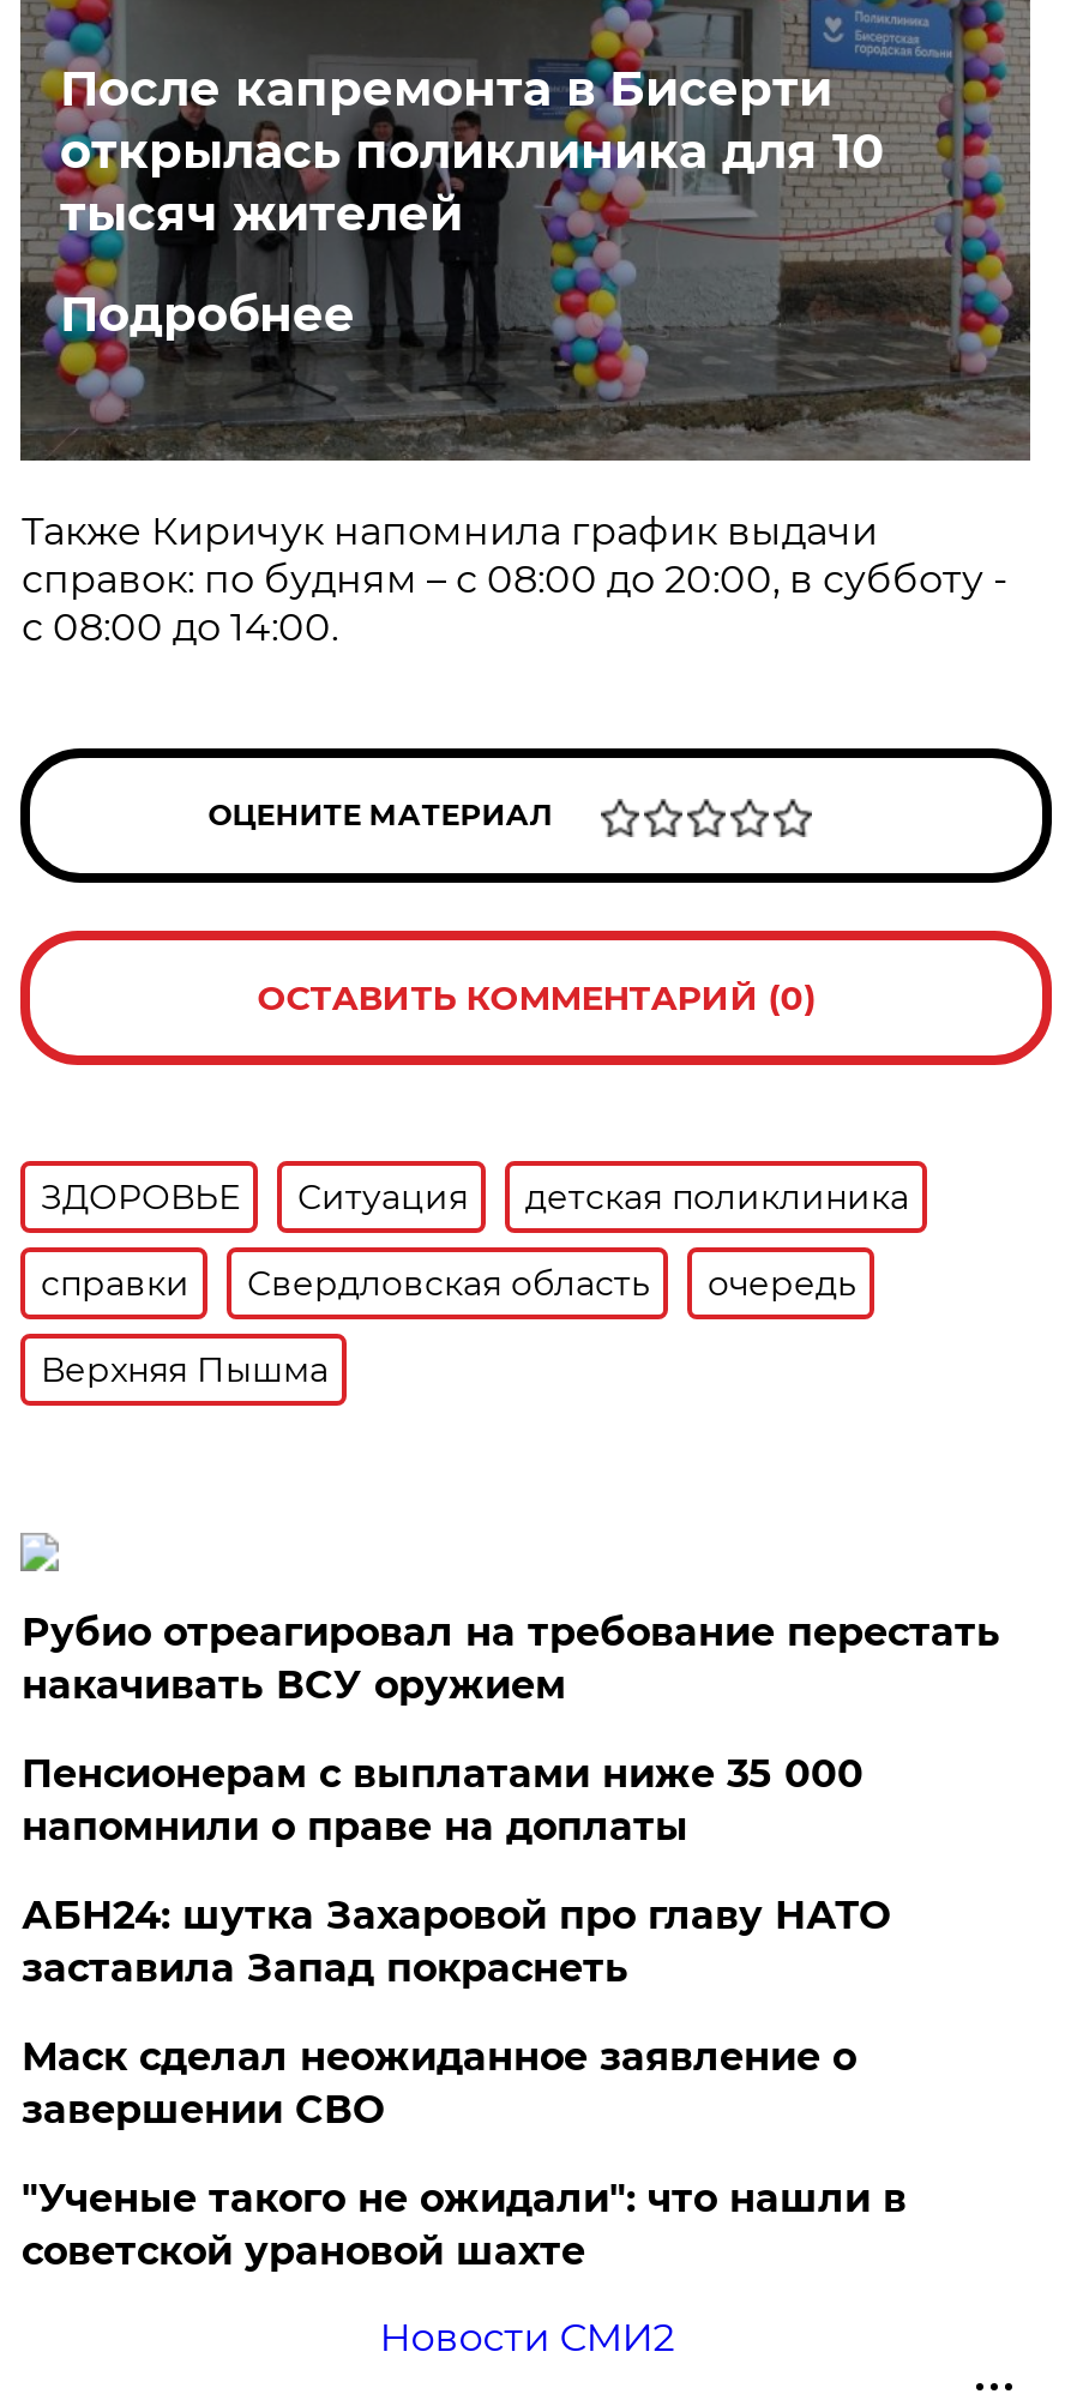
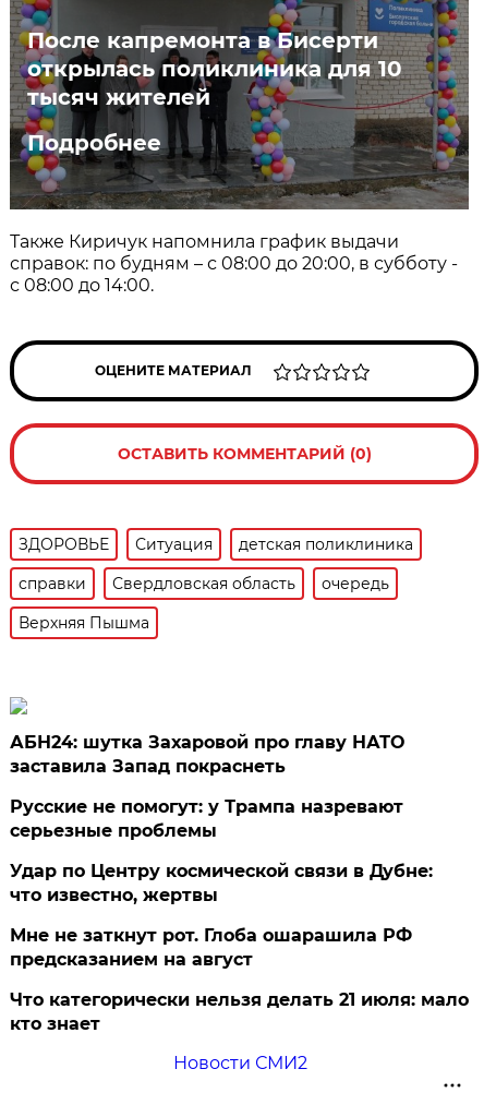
- Рубио отреагировал на требование перестать
- накачивать ВСУ оружием
- Пенсионерам с выплатами ниже 35 000
- напомнили о праве на доплаты

moved up: АБН24: шутка Захаровой про главу НАТО | заставила Запад покраснеть

- Маск сделал неожиданное заявление о
- завершении СВО
- "Ученые такого не ожидали": что нашли в
- советской урановой шахте
+ Русские не помогут: у Трампа назревают
+ серьезные проблемы
+ Удар по Центру космической связи в Дубне:
+ что известно, жертвы
+ Мне не заткнут рот. Глоба ошарашила РФ
+ предсказанием на август
+ Что категорически нельзя делать 21 июля: мало
+ кто знает
